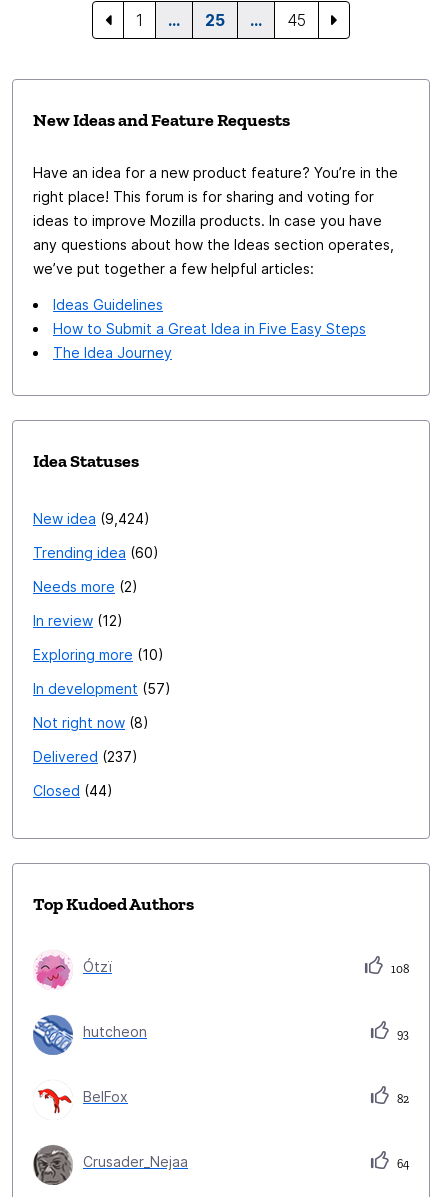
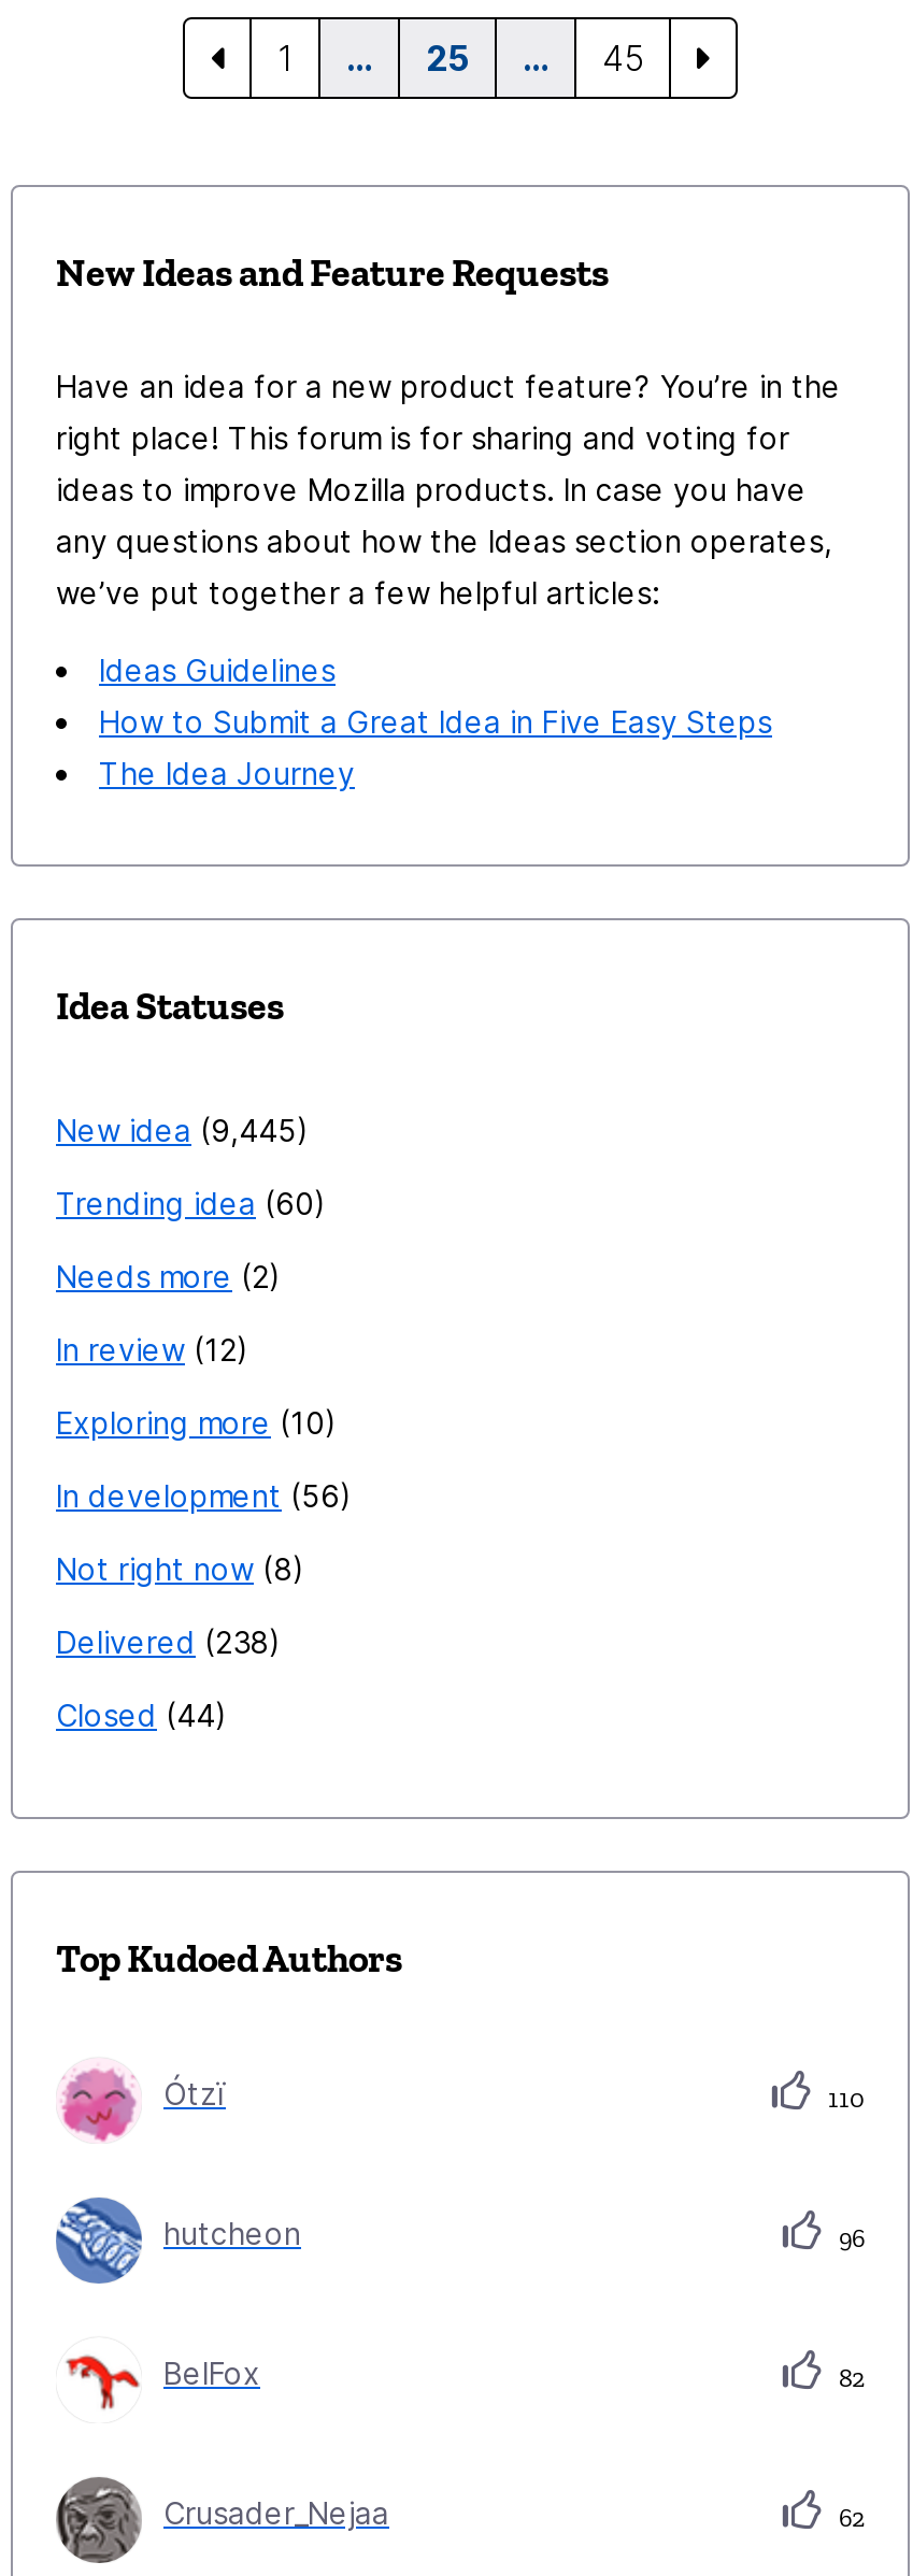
- New idea 9,424
+ New idea 9,445

- In development 57
+ In development 56

- Delivered 237
+ Delivered 238

- 108
+ 110

- 93
+ 96

- 64
+ 62
